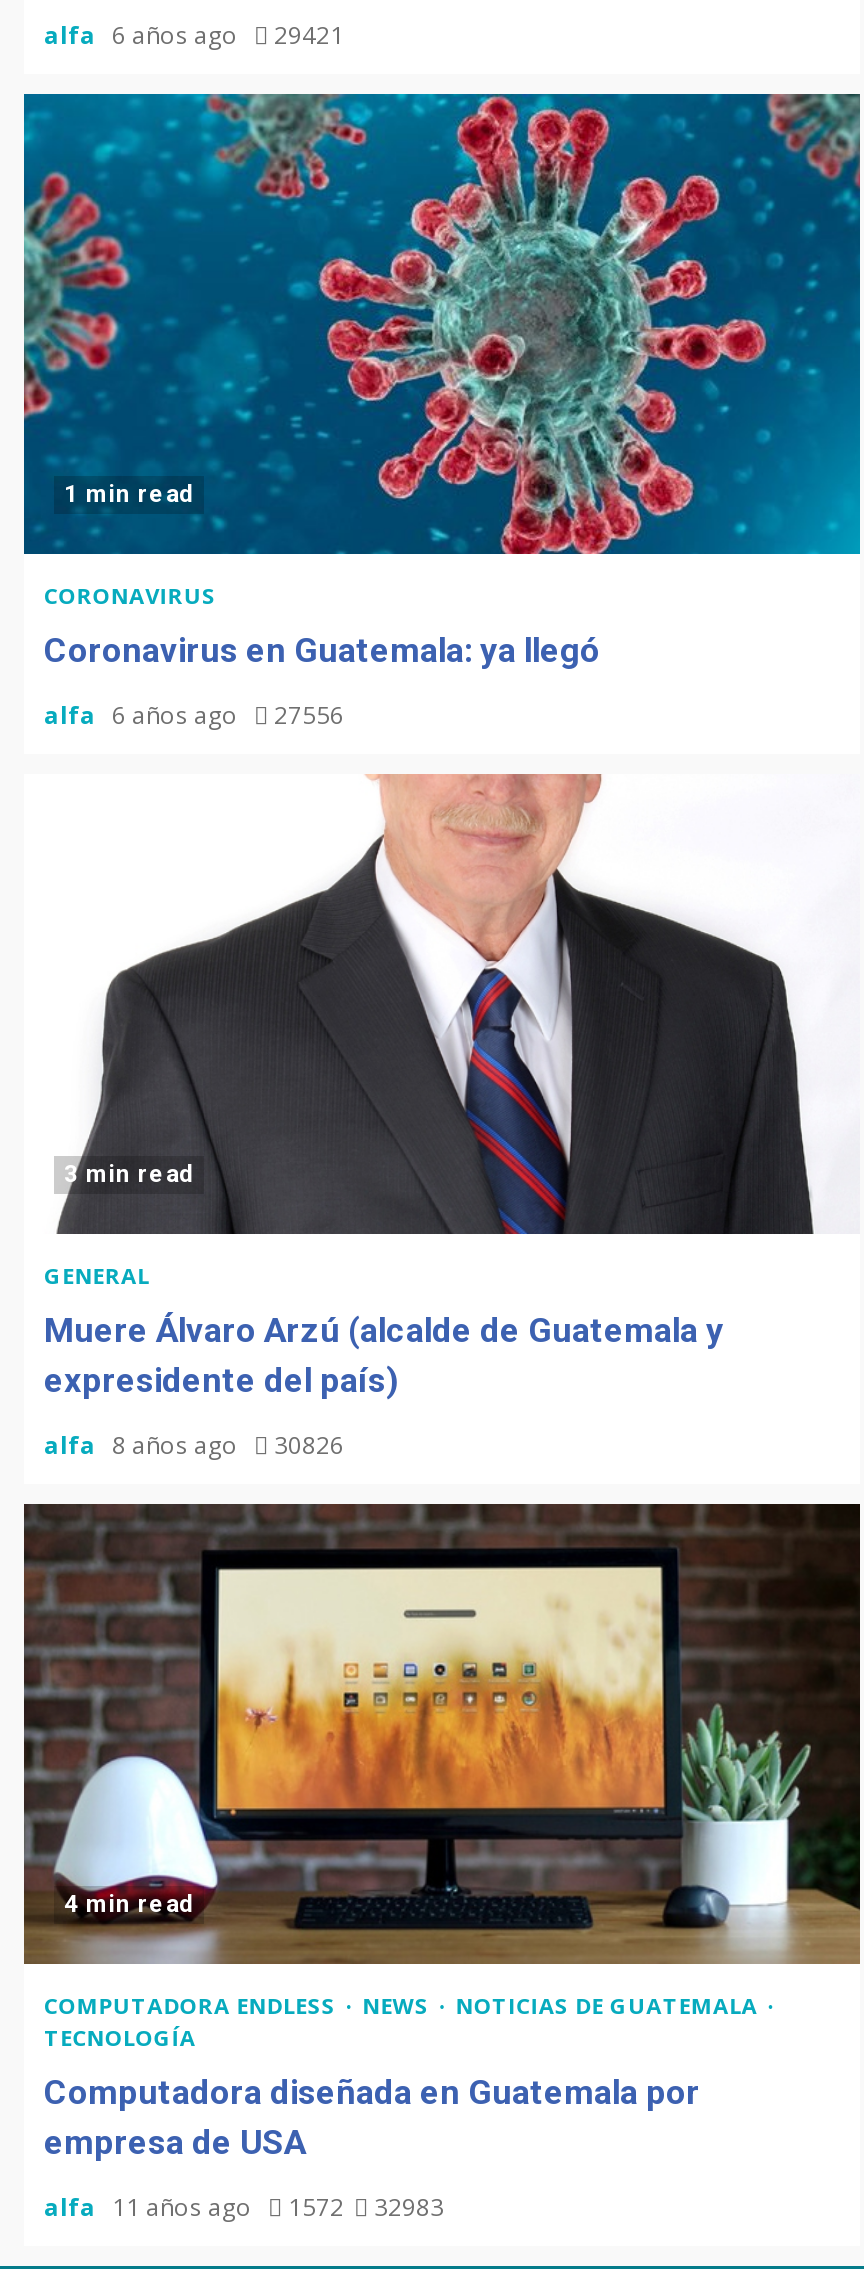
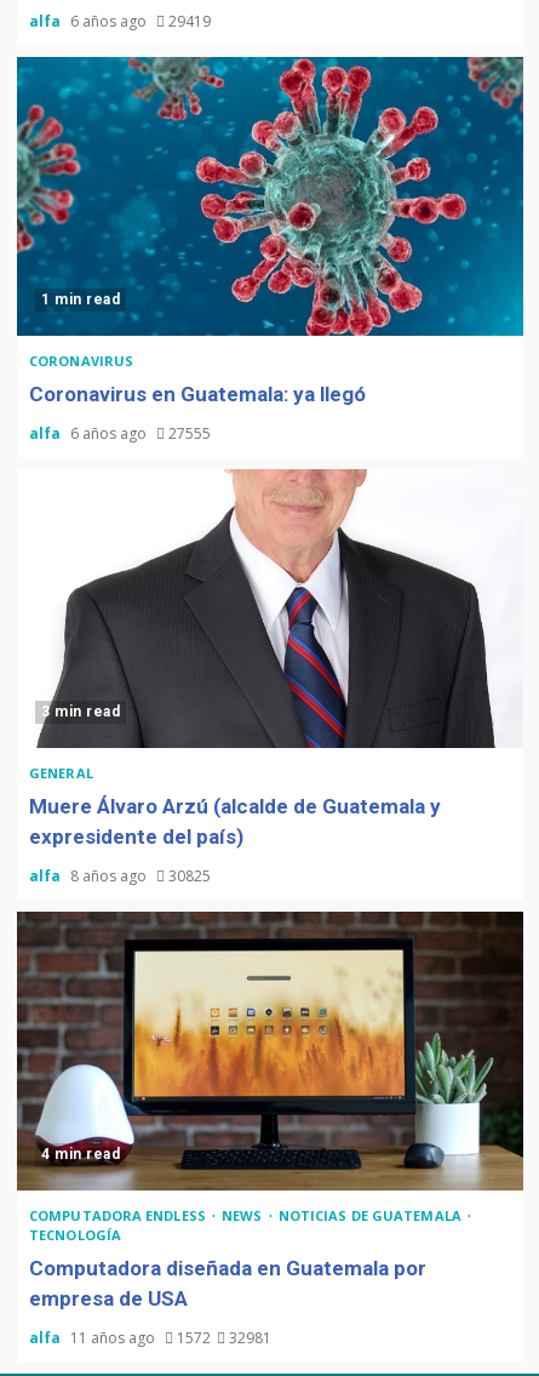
- alfa 6 años ago 29421
+ alfa 6 años ago 29419

- alfa 6 años ago 27556
+ alfa 6 años ago 27555

- alfa 8 años ago 30826
+ alfa 8 años ago 30825

- alfa 11 años ago 1572 32983
+ alfa 11 años ago 1572 32981
